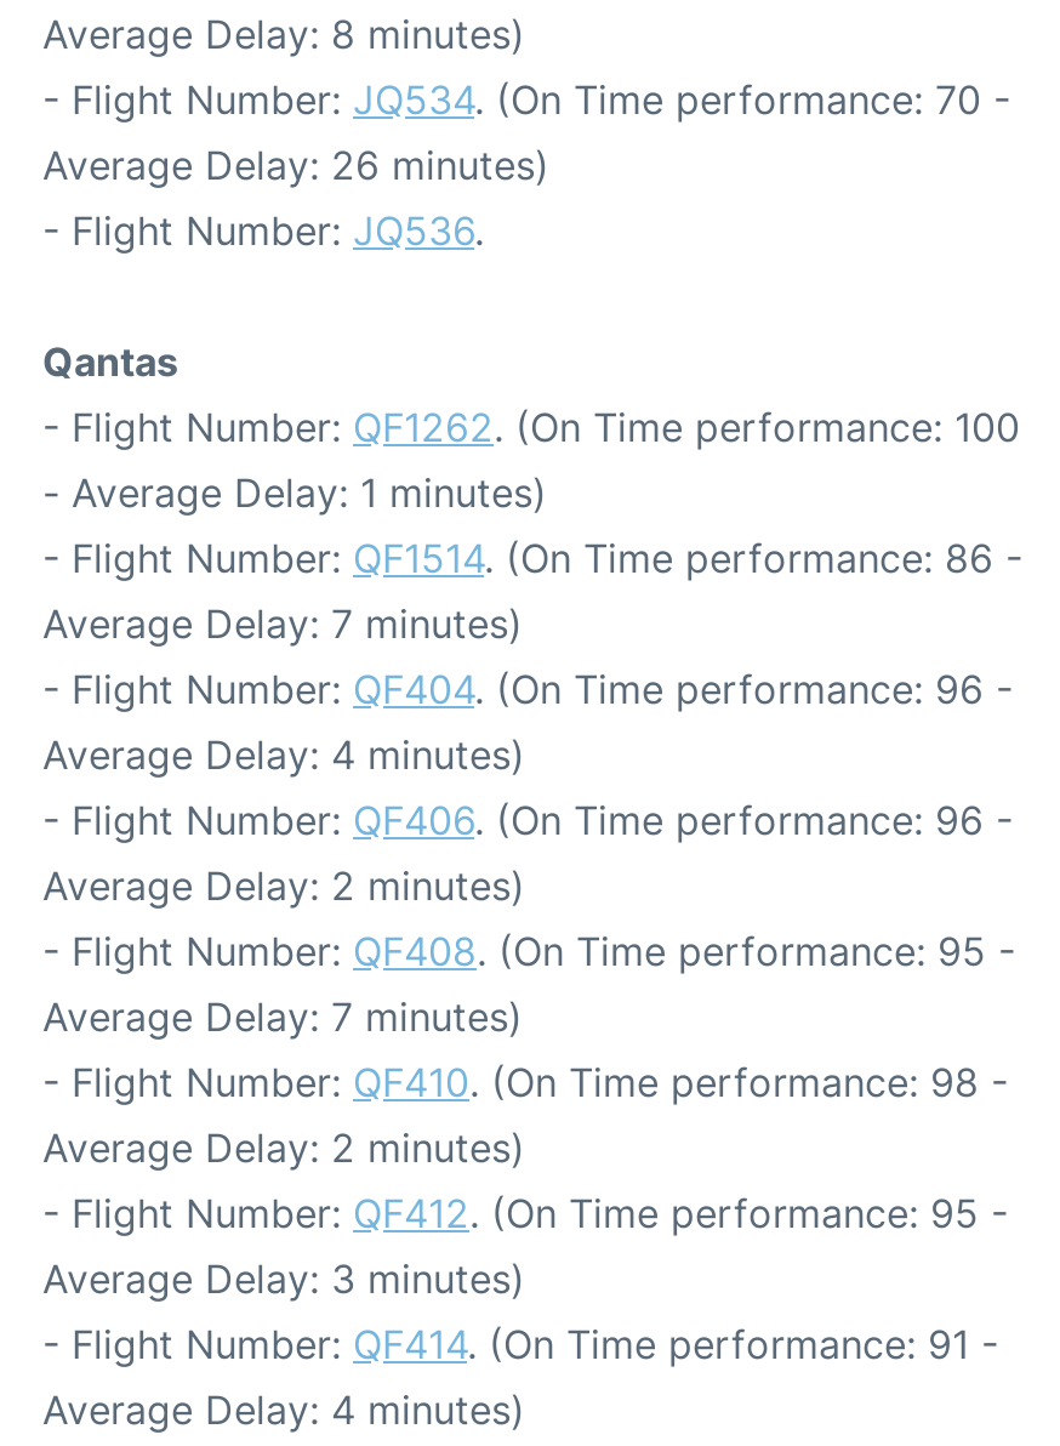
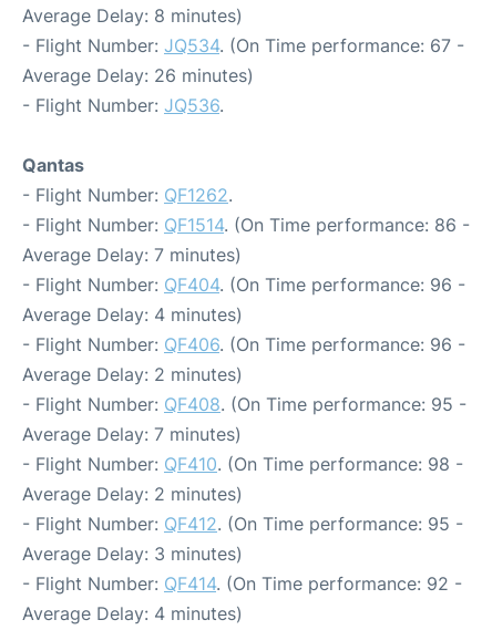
- - Flight Number: JQ534. (On Time performance: 70 -
+ - Flight Number: JQ534. (On Time performance: 67 -

- - Flight Number: QF1262. (On Time performance: 100
- - Average Delay: 1 minutes)
+ - Flight Number: QF1262.

- - Flight Number: QF414. (On Time performance: 91 -
+ - Flight Number: QF414. (On Time performance: 92 -
